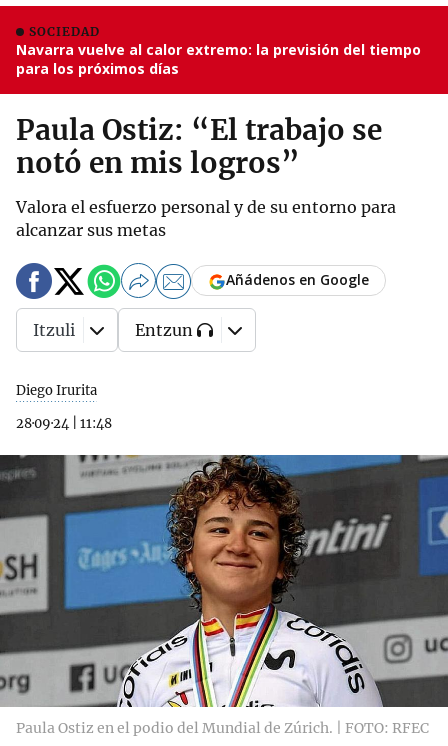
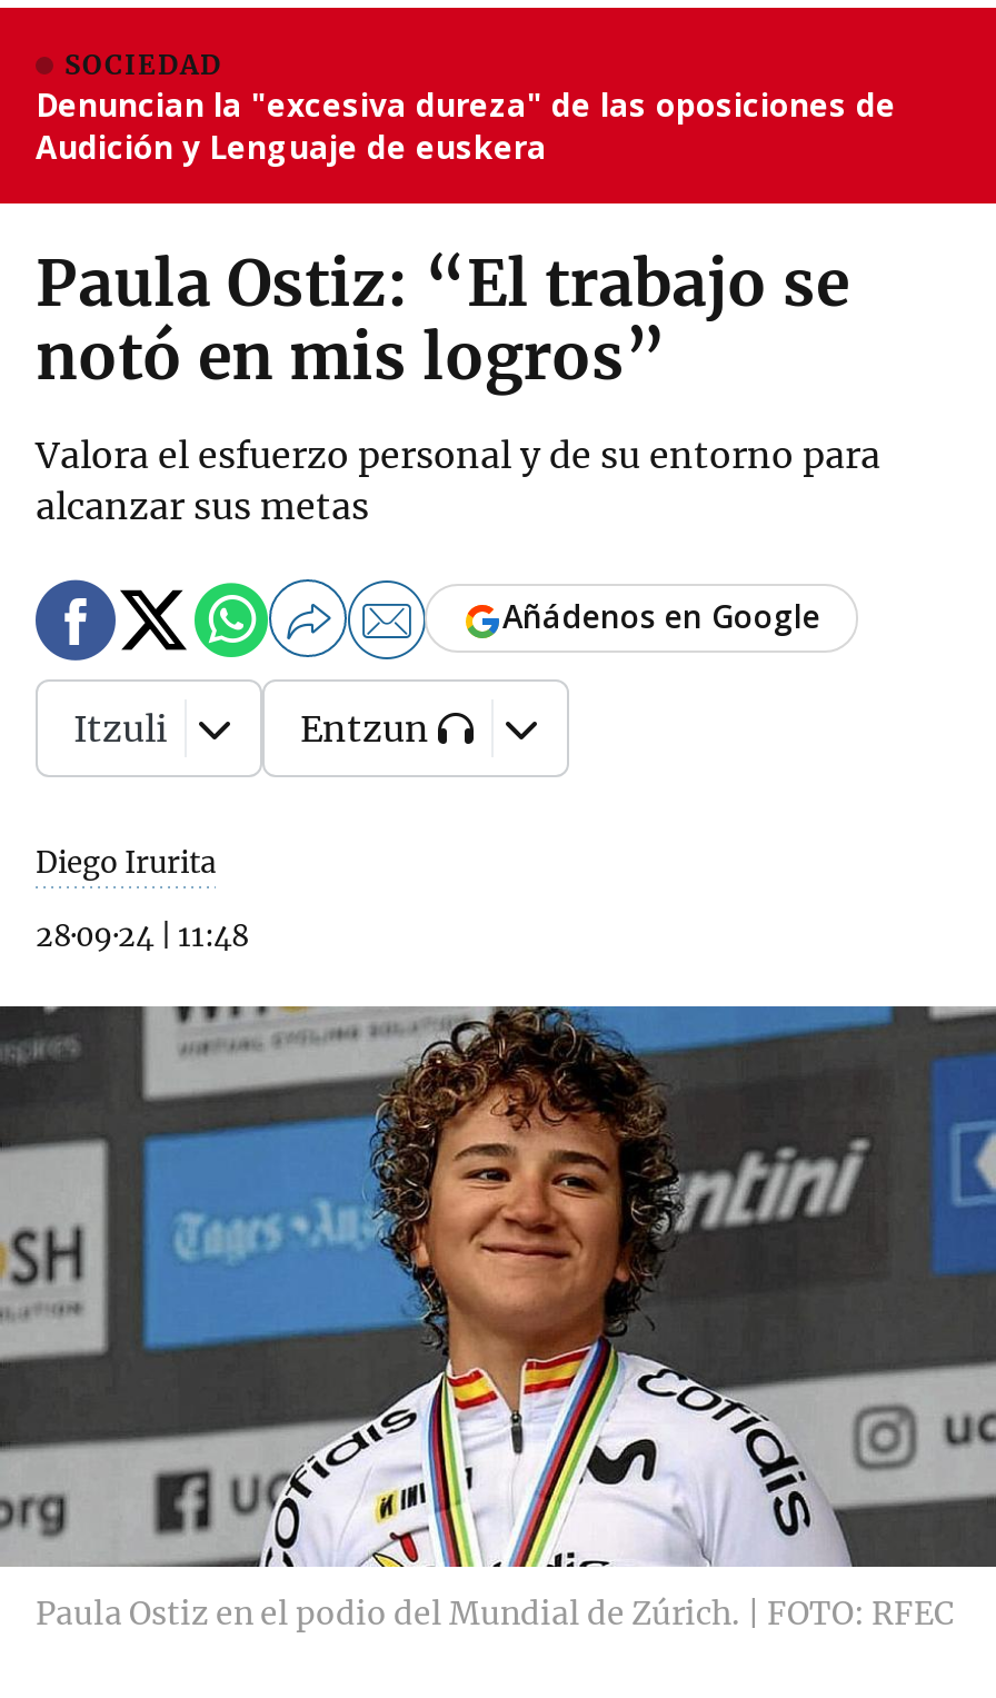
- Navarra vuelve al calor extremo: la previsión del tiempo
- para los próximos días
+ Denuncian la "excesiva dureza" de las oposiciones de
+ Audición y Lenguaje de euskera
